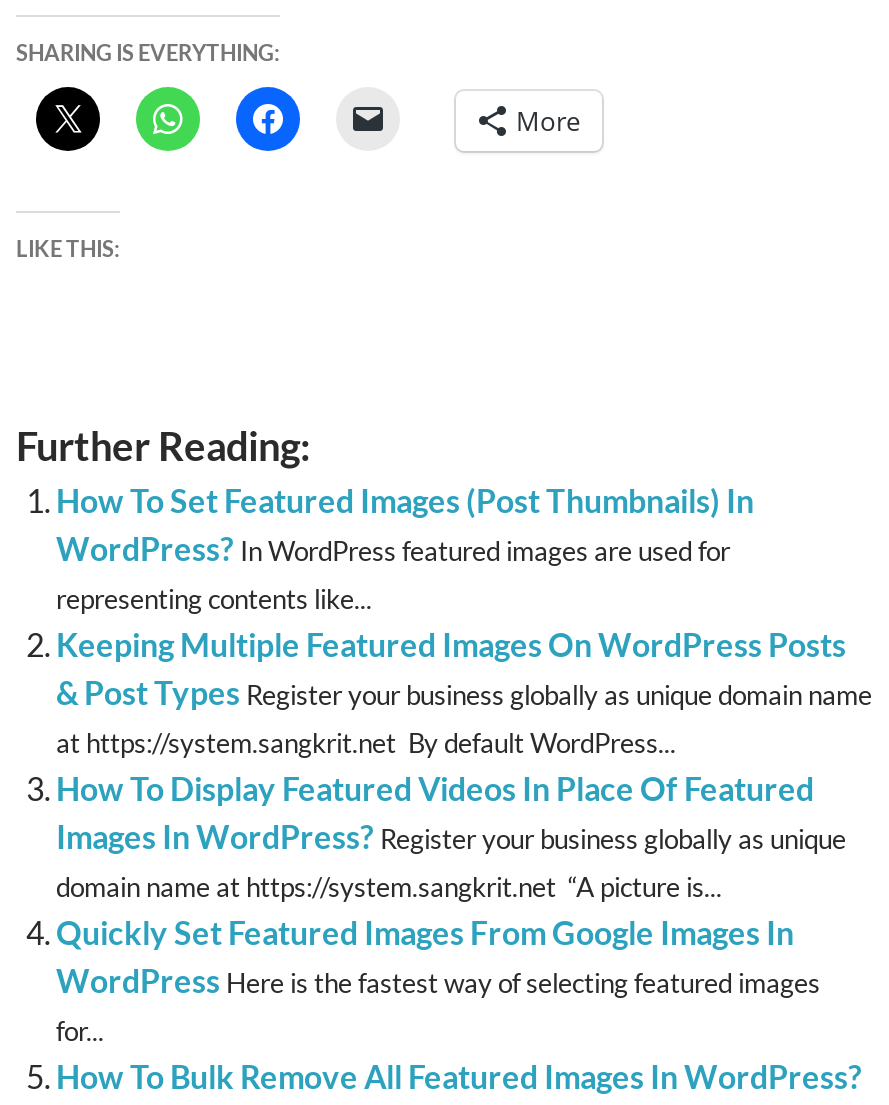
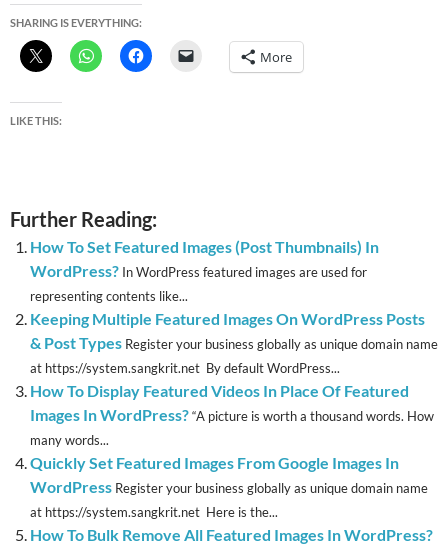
- Images In WordPress? Register your business globally as unique
- domain name at https://system.sangkrit.net “A picture is...
+ Images In WordPress? “A picture is worth a thousand words. How
+ many words...

- WordPress Here is the fastest way of selecting featured images
- for...
+ WordPress Register your business globally as unique domain name
+ at https://system.sangkrit.net Here is the...
